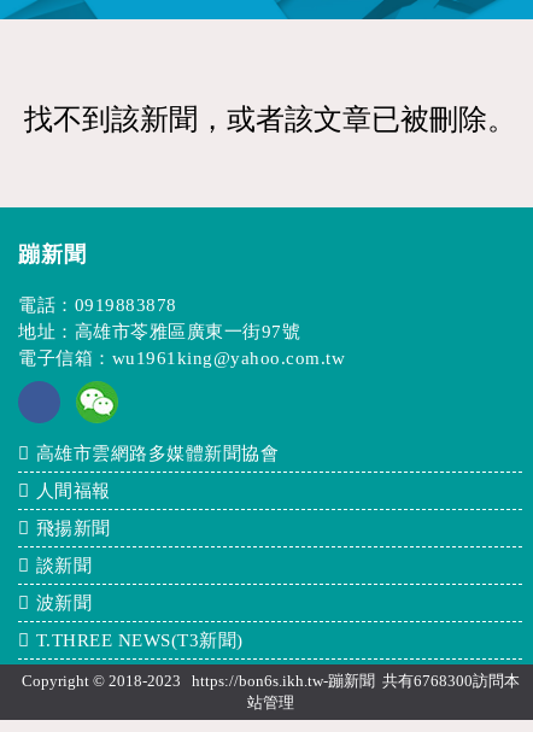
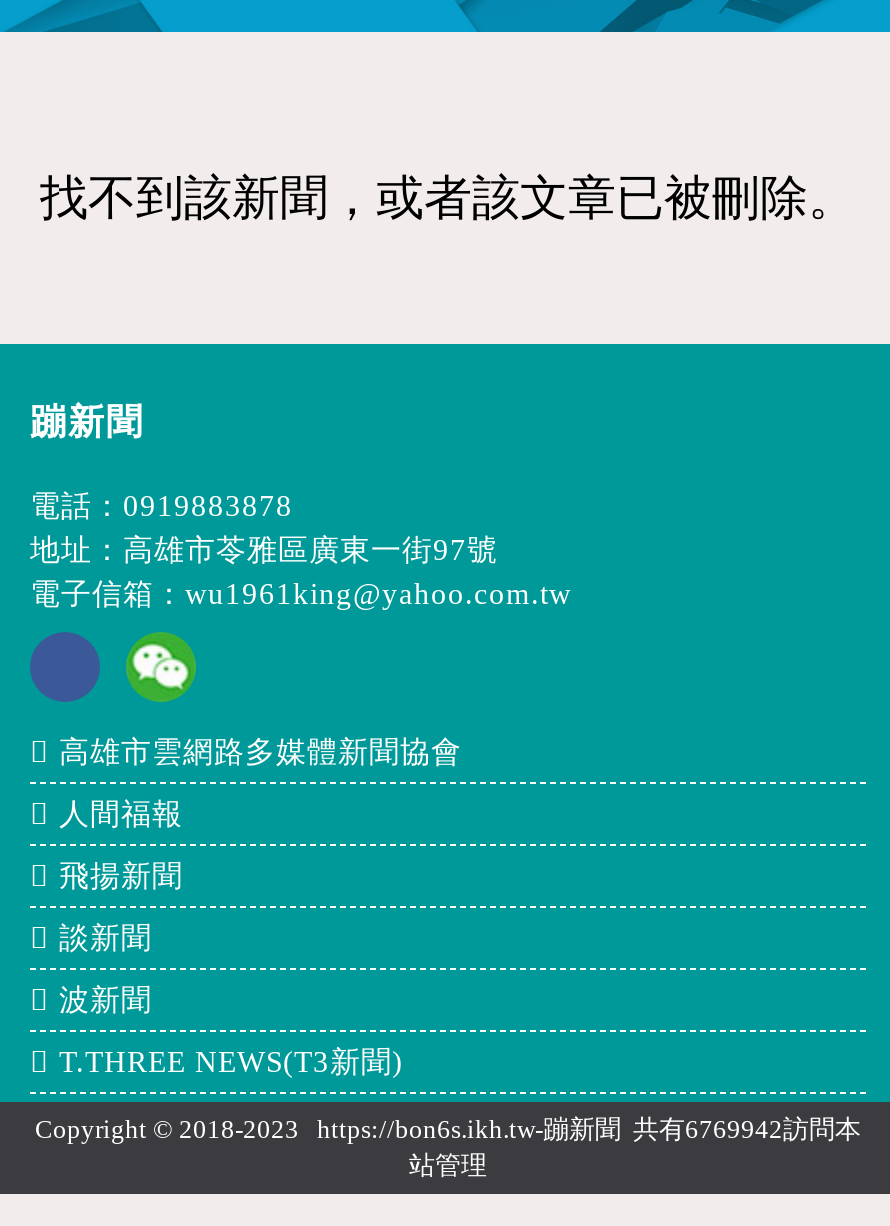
- Copyright © 2018-2023 https://bon6s.ikh.tw-蹦新聞 共有6768300訪問本
+ Copyright © 2018-2023 https://bon6s.ikh.tw-蹦新聞 共有6769942訪問本
